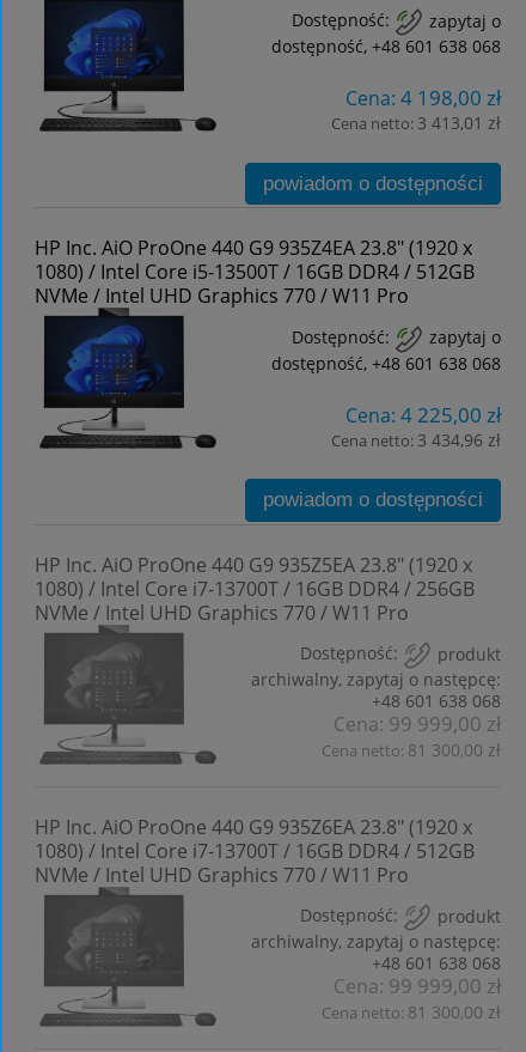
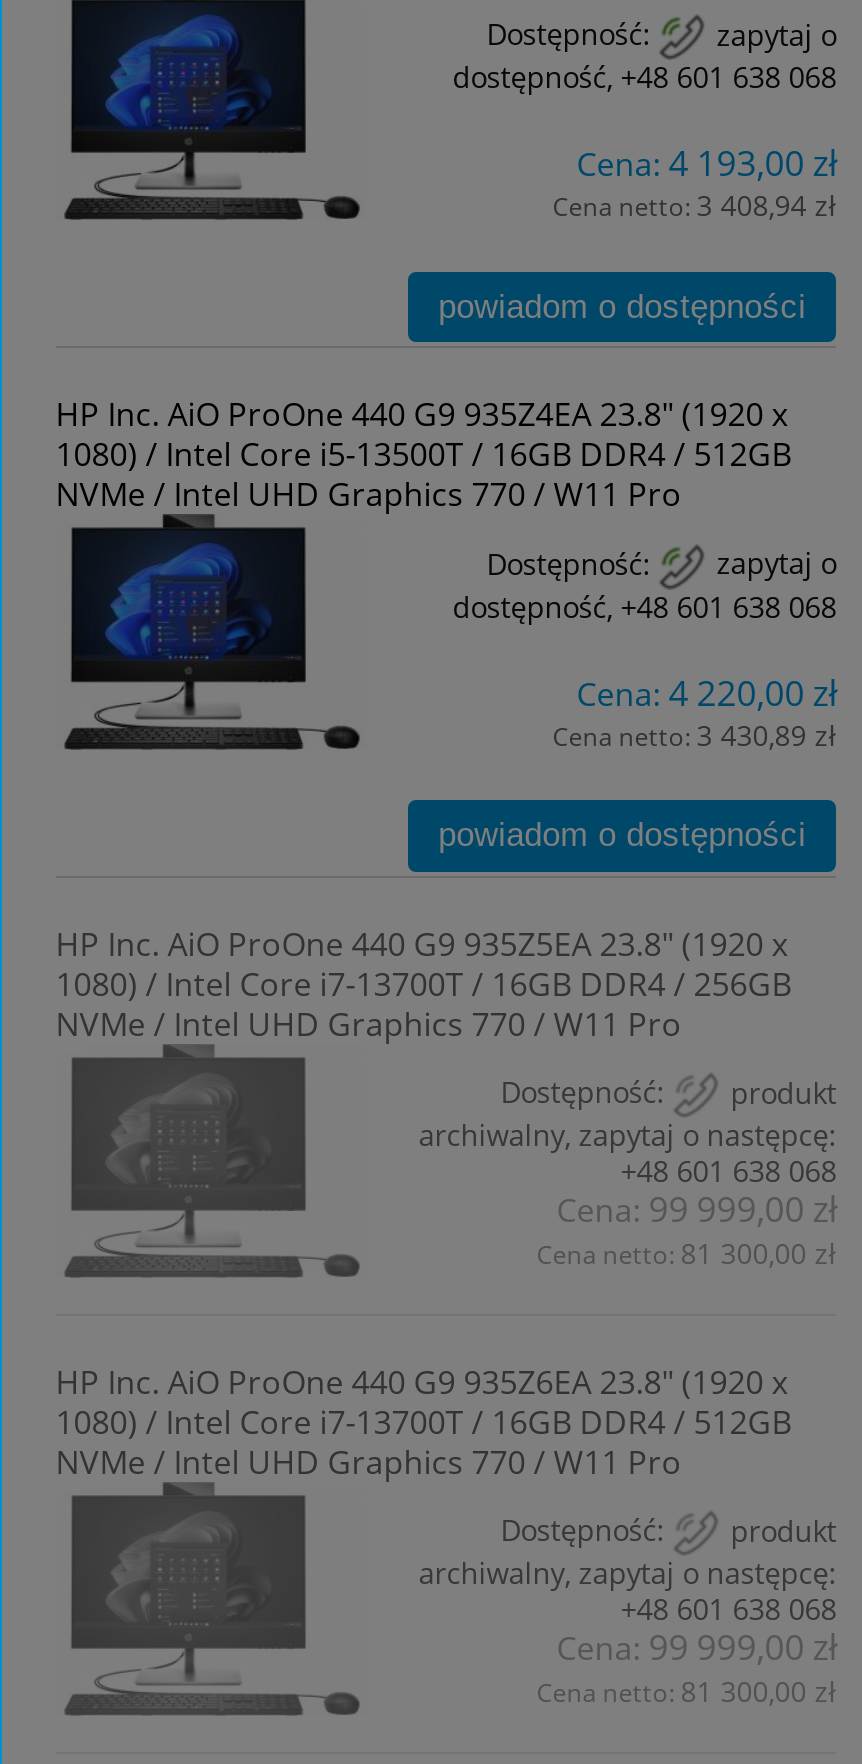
- Cena: 4 198,00 zł
+ Cena: 4 193,00 zł

- Cena netto: 3 413,01 zł
+ Cena netto: 3 408,94 zł

- Cena: 4 225,00 zł
+ Cena: 4 220,00 zł

- Cena netto: 3 434,96 zł
+ Cena netto: 3 430,89 zł
